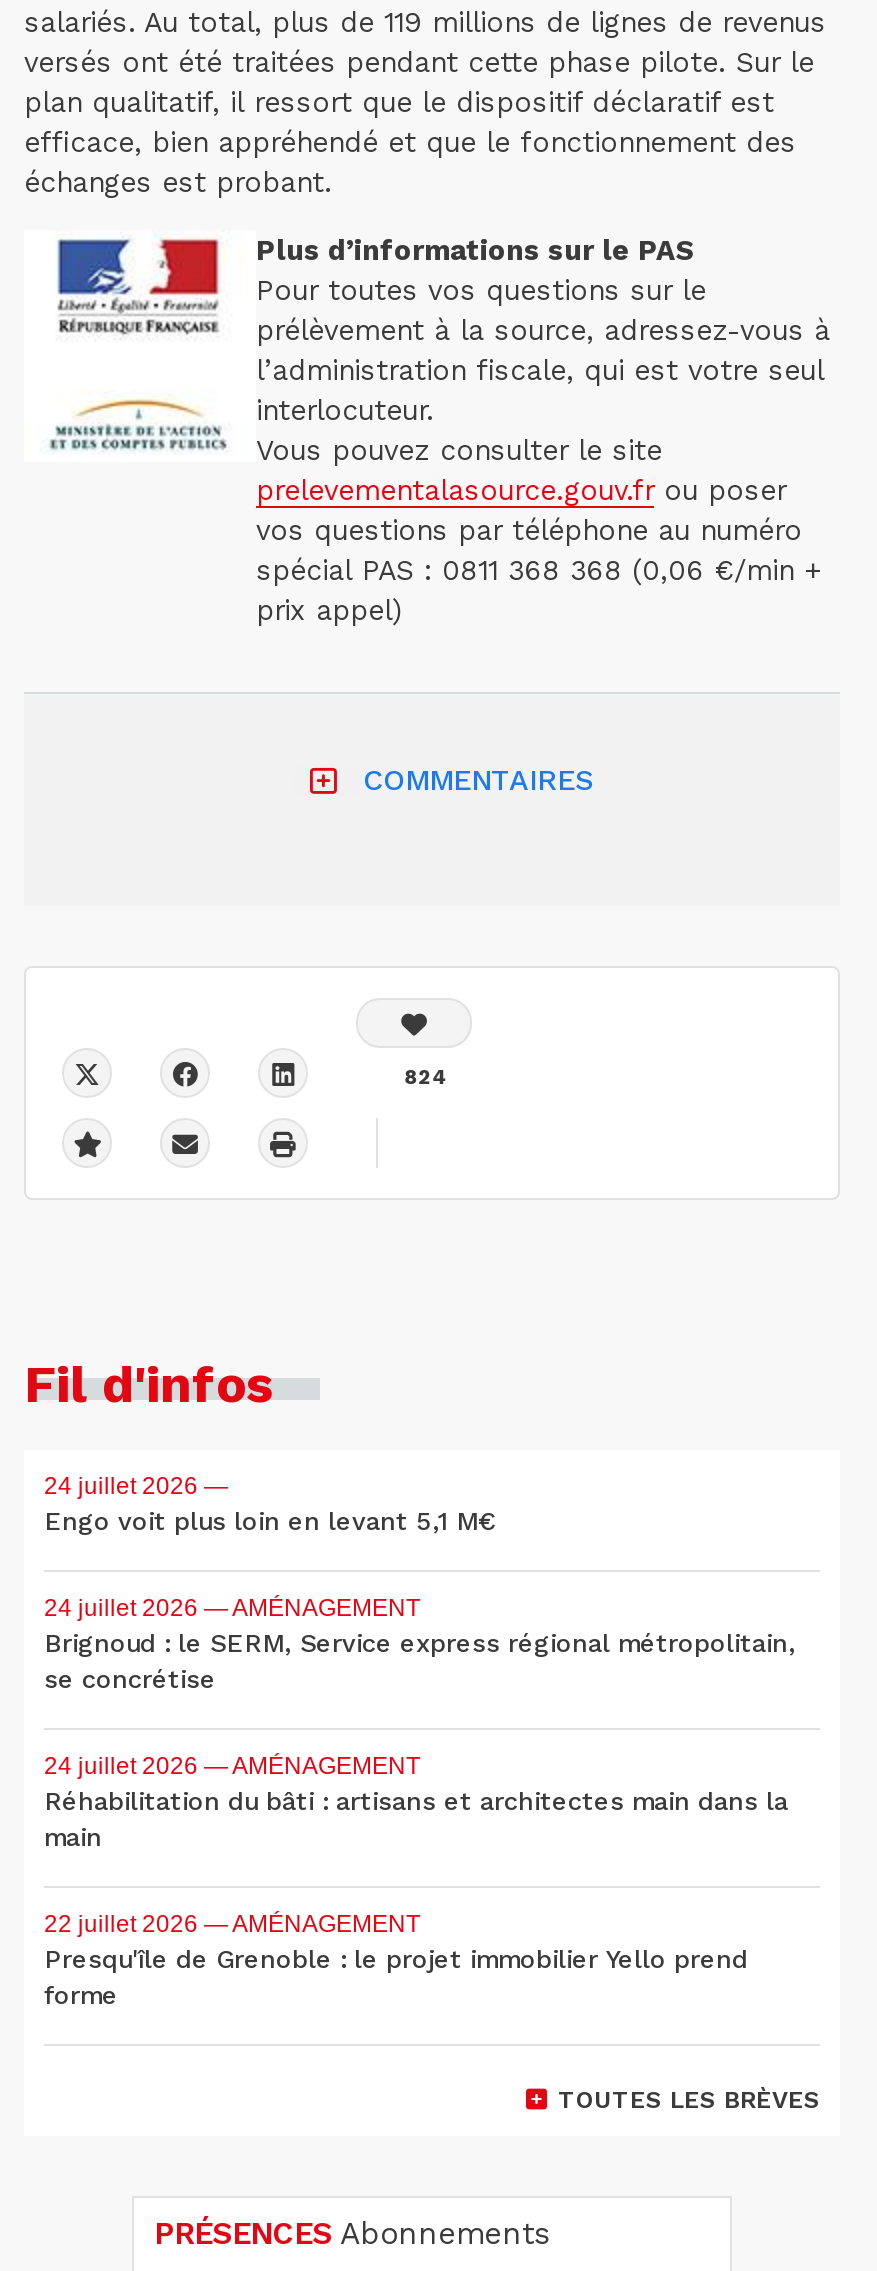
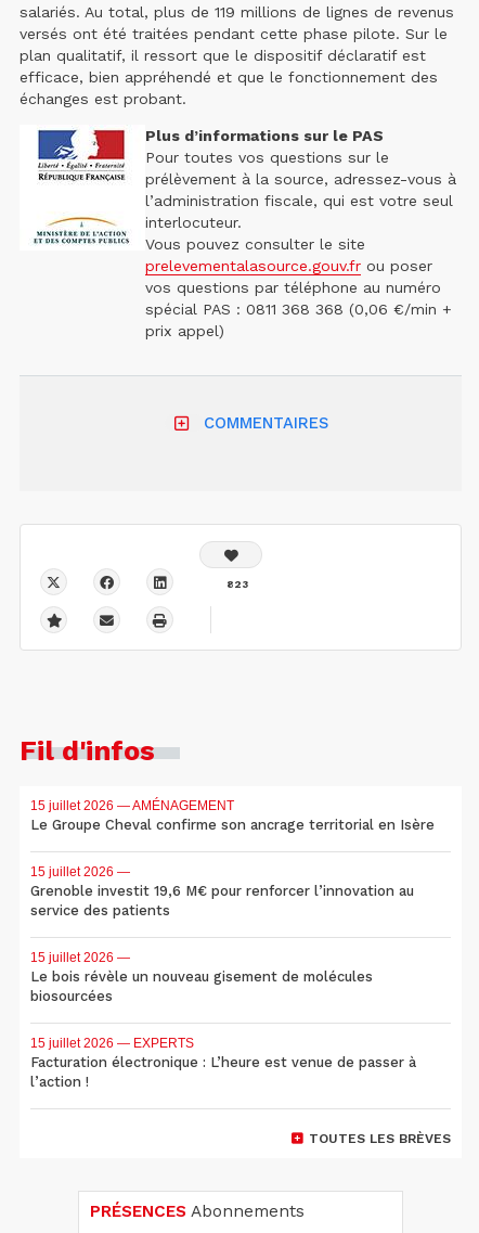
- 824
+ 823

- 24 juillet 2026 —
- Engo voit plus loin en levant 5,1 M€
+ 15 juillet 2026 — AMÉNAGEMENT
+ Le Groupe Cheval confirme son ancrage territorial en Isère

- 24 juillet 2026 — AMÉNAGEMENT
- Brignoud : le SERM, Service express régional métropolitain,
- se concrétise
+ 15 juillet 2026 —
+ Grenoble investit 19,6 M€ pour renforcer l’innovation au
+ service des patients

- 24 juillet 2026 — AMÉNAGEMENT
- Réhabilitation du bâti : artisans et architectes main dans la
- main
+ 15 juillet 2026 —
+ Le bois révèle un nouveau gisement de molécules
+ biosourcées

- 22 juillet 2026 — AMÉNAGEMENT
- Presqu'île de Grenoble : le projet immobilier Yello prend
- forme
+ 15 juillet 2026 — EXPERTS
+ Facturation électronique : L’heure est venue de passer à
+ l’action !
